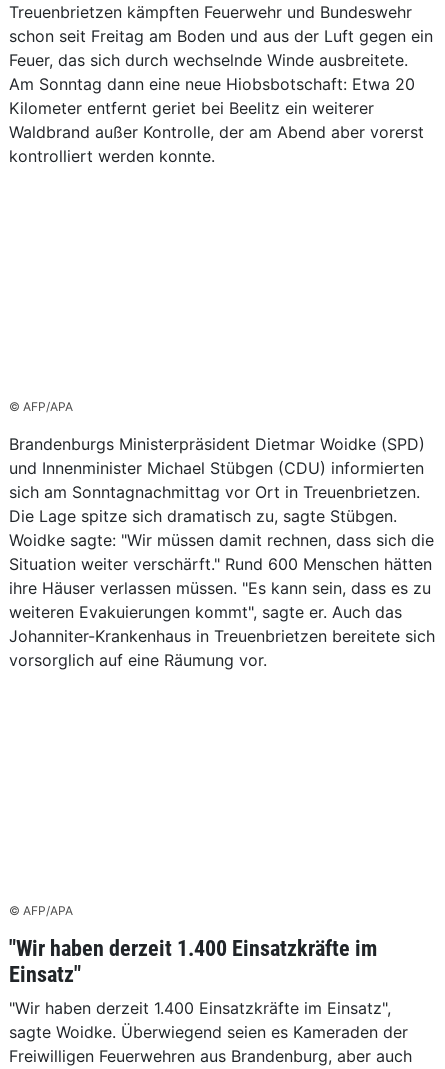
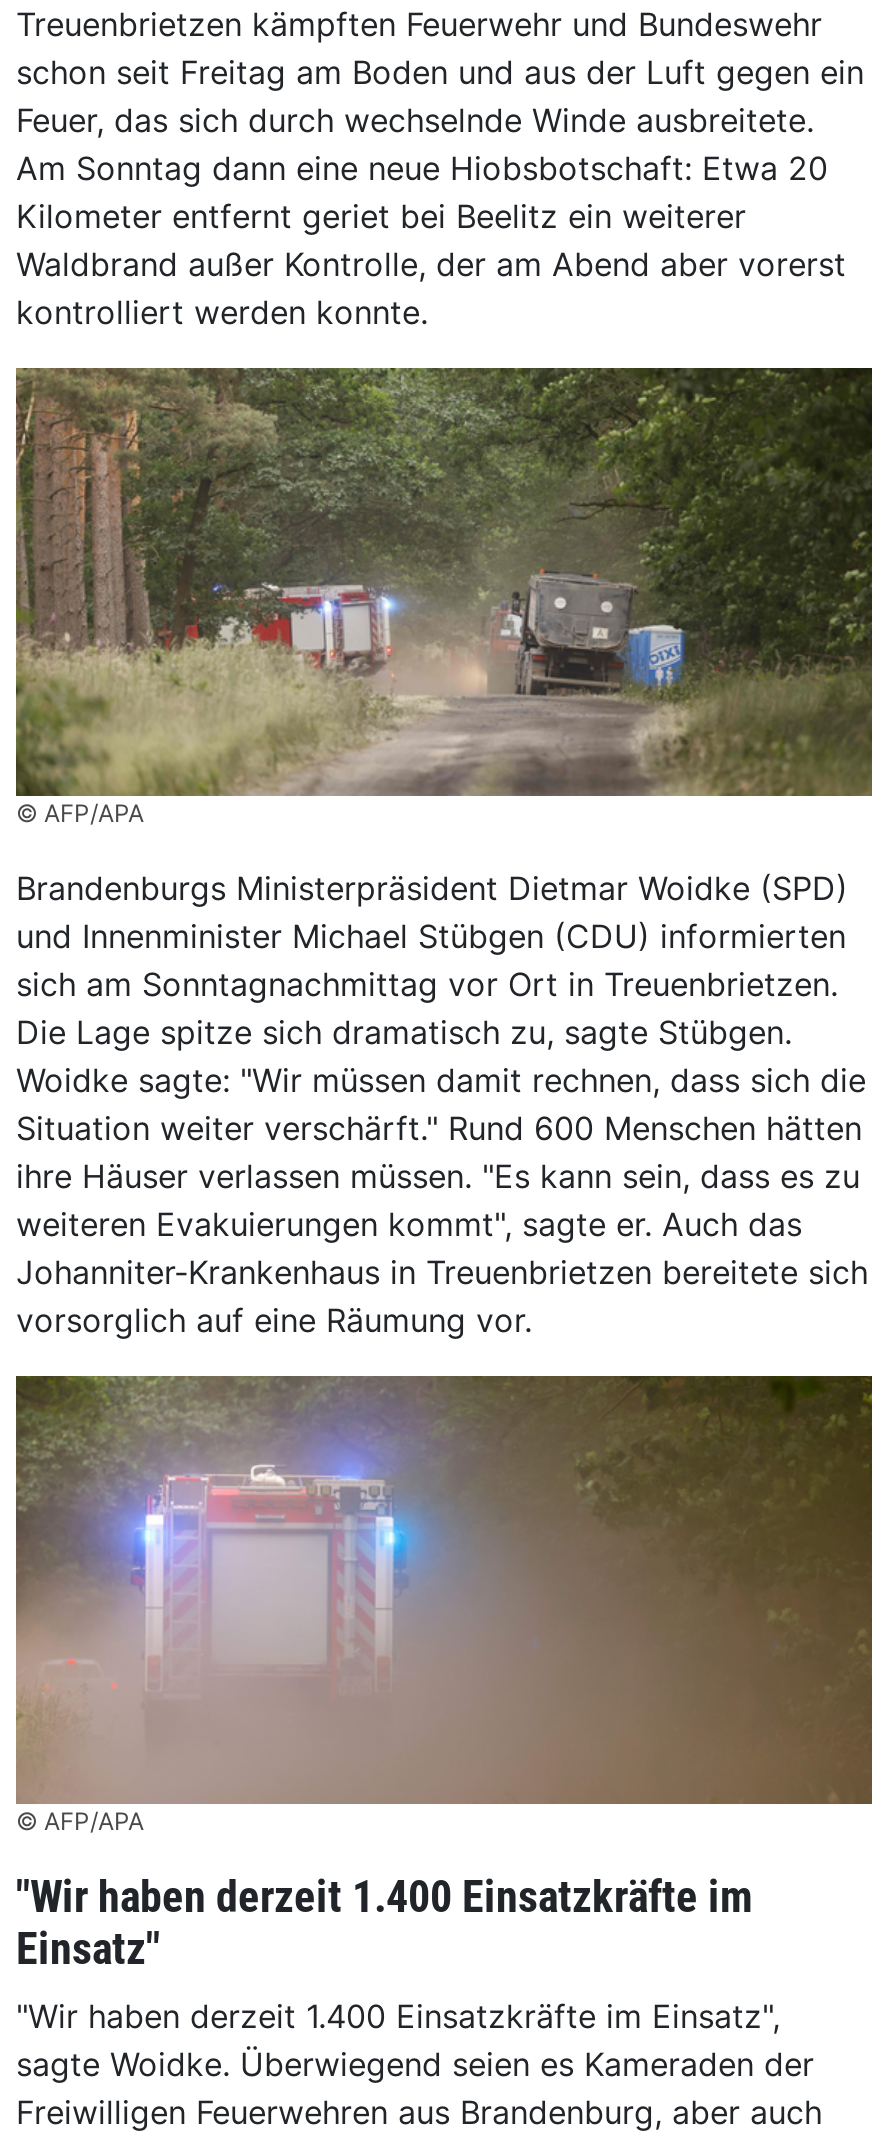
+ [image]

+ [image]
